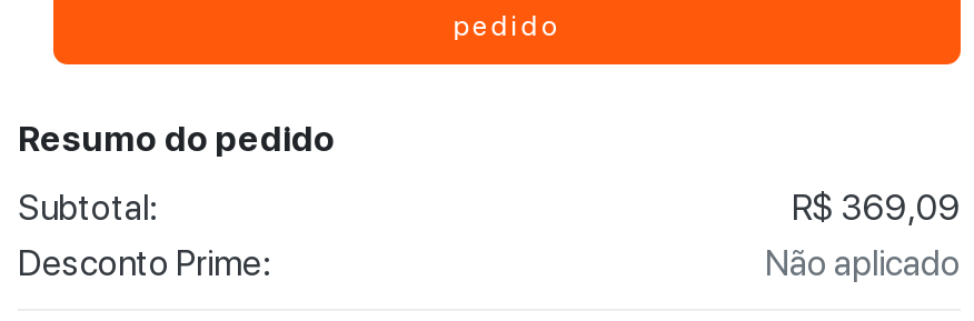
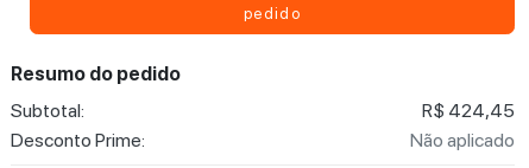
- R$ 369,09
+ R$ 424,45
